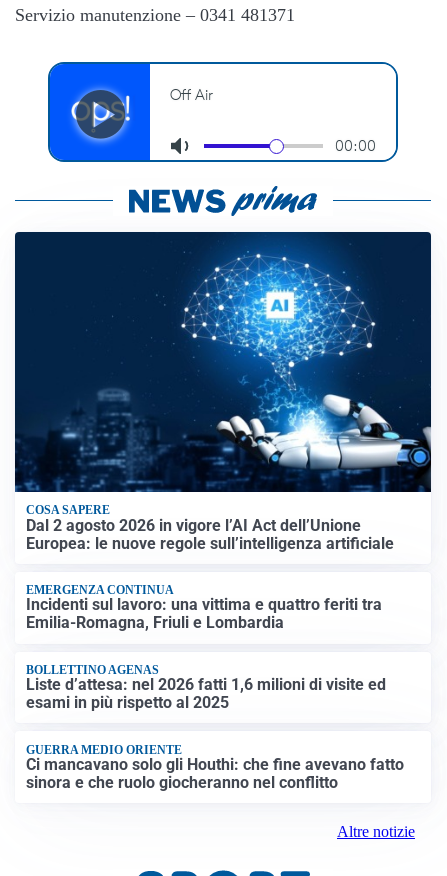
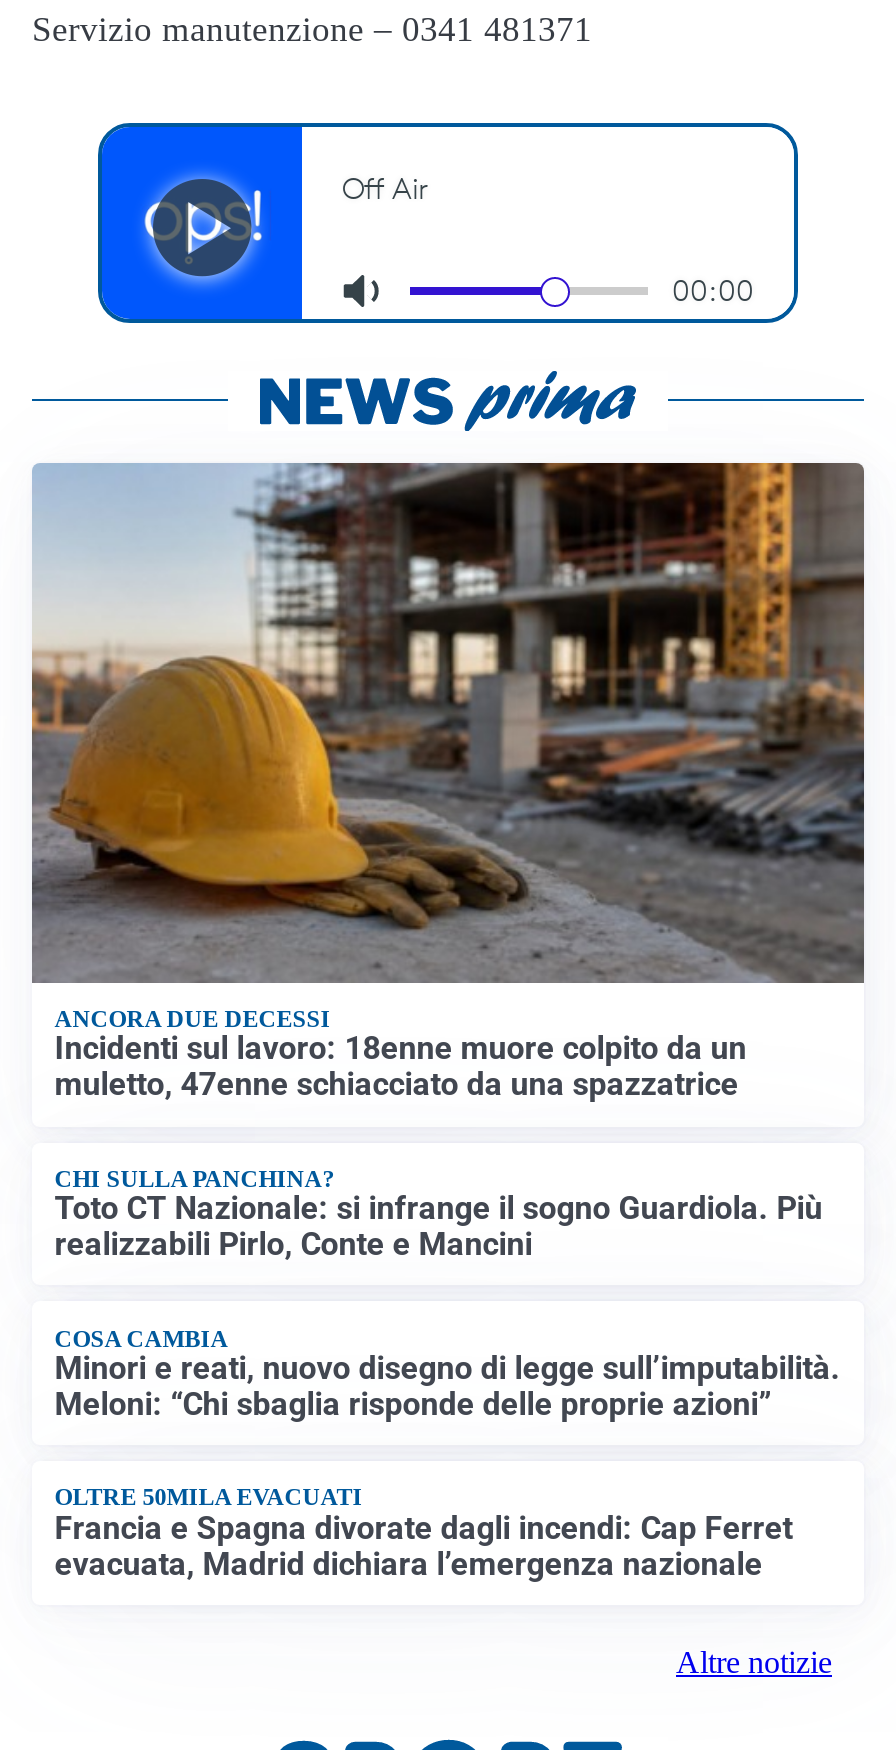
- [image]
- COSA SAPERE
- Dal 2 agosto 2026 in vigore l’AI Act dell’Unione
- Europea: le nuove regole sull’intelligenza artificiale
+ [image]
+ ANCORA DUE DECESSI
+ Incidenti sul lavoro: 18enne muore colpito da un
+ muletto, 47enne schiacciato da una spazzatrice

- EMERGENZA CONTINUA
- Incidenti sul lavoro: una vittima e quattro feriti tra
- Emilia-Romagna, Friuli e Lombardia
+ CHI SULLA PANCHINA?
+ Toto CT Nazionale: si infrange il sogno Guardiola. Più
+ realizzabili Pirlo, Conte e Mancini

- BOLLETTINO AGENAS
- Liste d’attesa: nel 2026 fatti 1,6 milioni di visite ed
- esami in più rispetto al 2025
+ COSA CAMBIA
+ Minori e reati, nuovo disegno di legge sull’imputabilità.
+ Meloni: “Chi sbaglia risponde delle proprie azioni”

- GUERRA MEDIO ORIENTE
- Ci mancavano solo gli Houthi: che fine avevano fatto
- sinora e che ruolo giocheranno nel conflitto
+ OLTRE 50MILA EVACUATI
+ Francia e Spagna divorate dagli incendi: Cap Ferret
+ evacuata, Madrid dichiara l’emergenza nazionale
